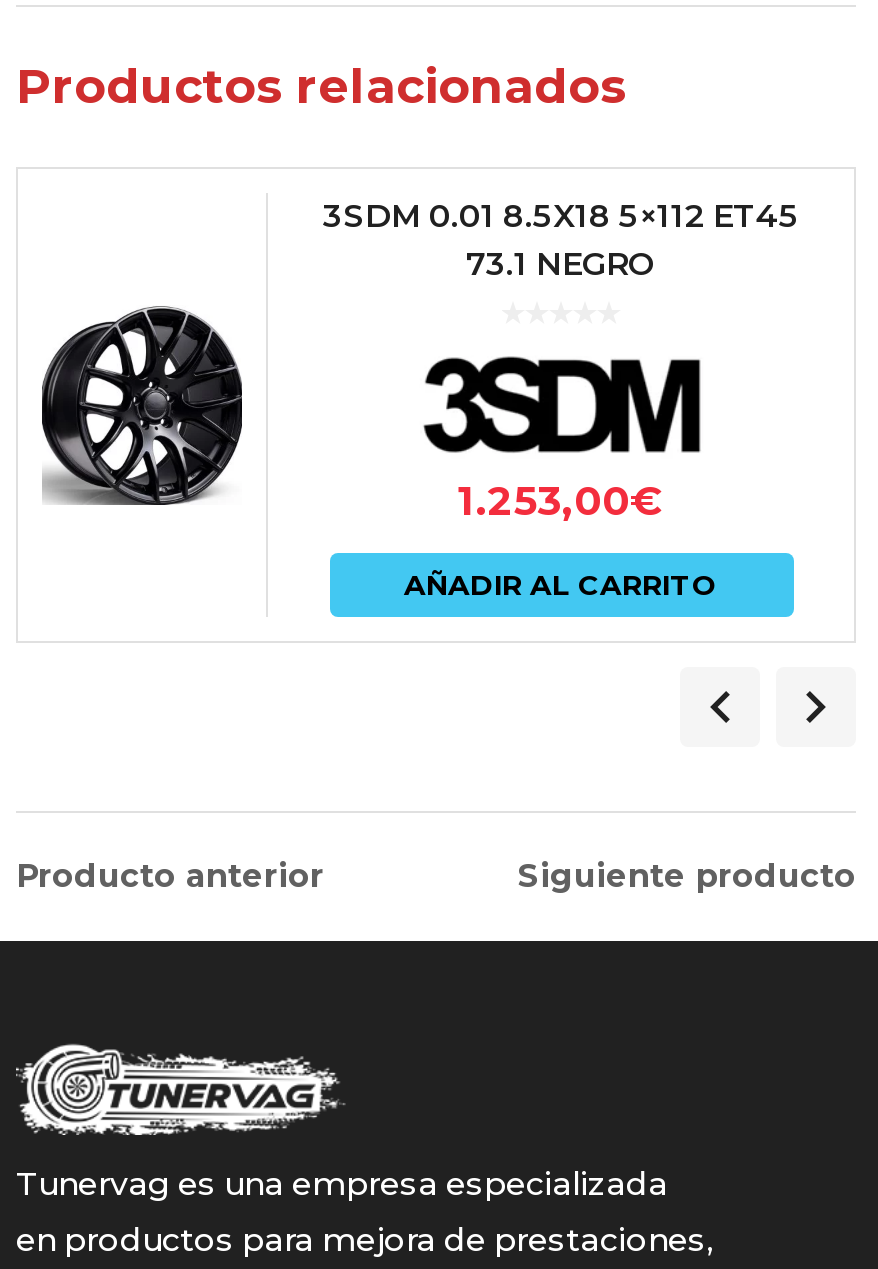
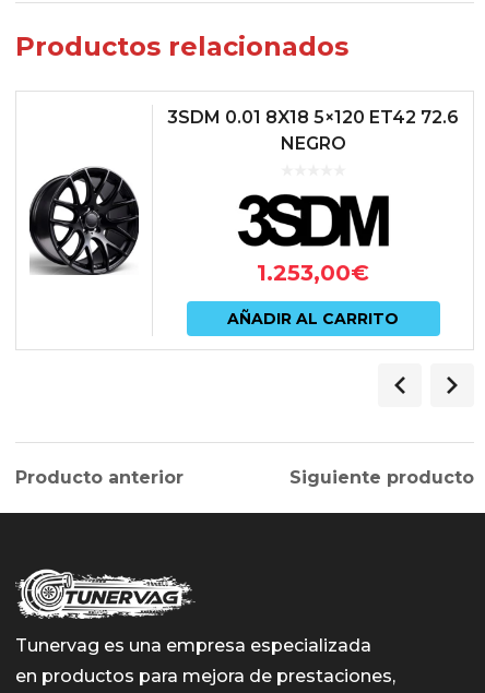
- 3SDM 0.01 8.5X18 5×112 ET45
- 73.1 NEGRO
+ 3SDM 0.01 8X18 5×120 ET42 72.6
+ NEGRO
